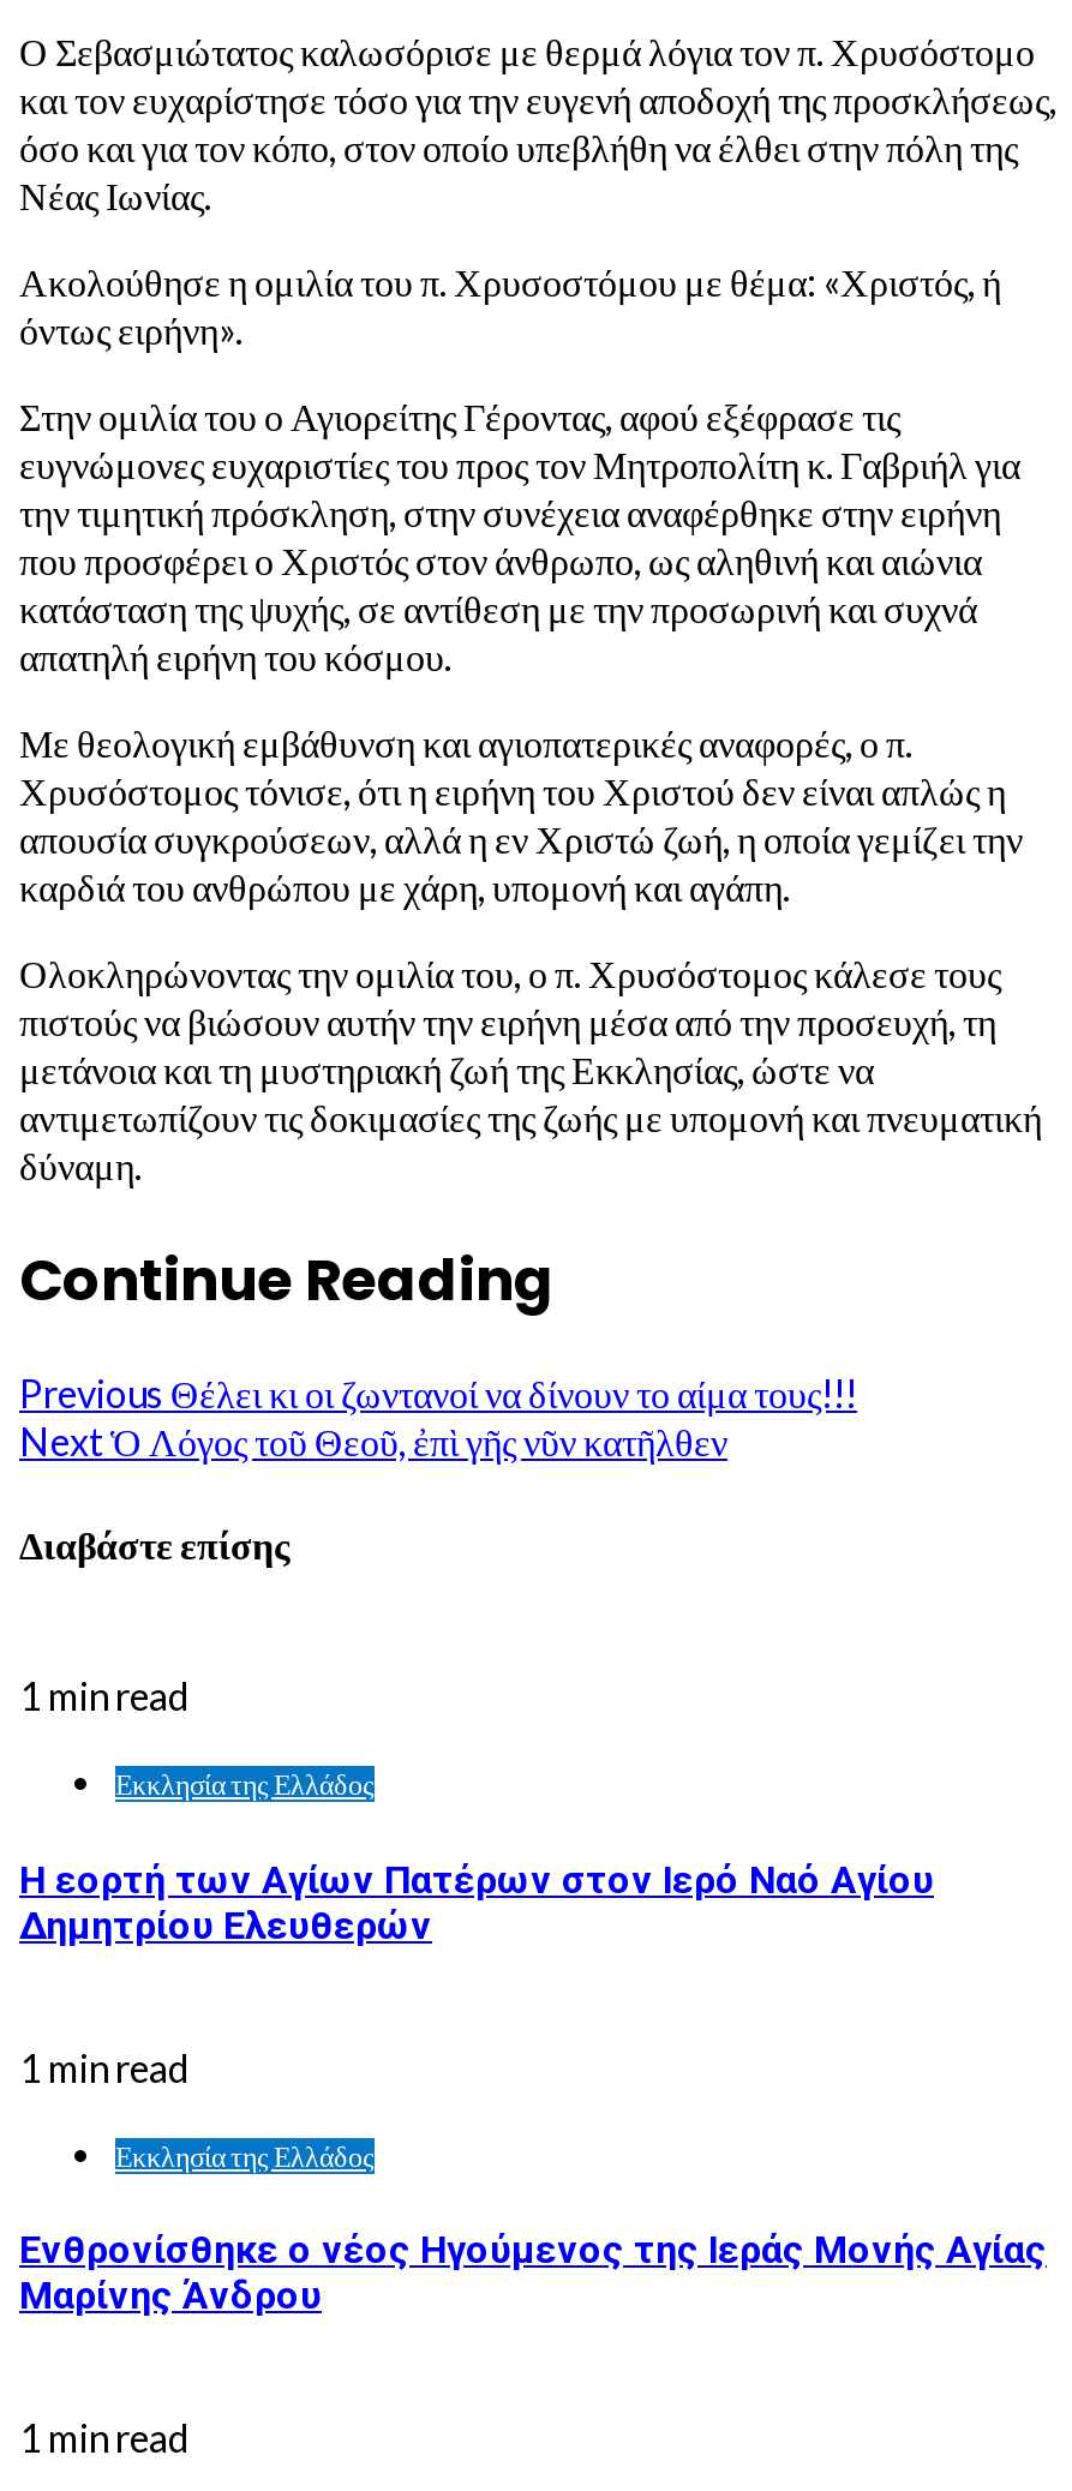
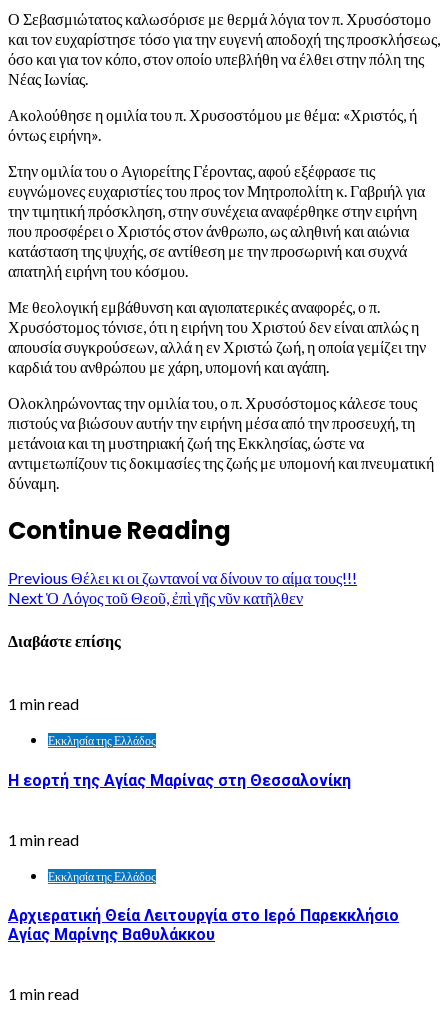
- Η εορτή των Αγίων Πατέρων στον Ιερό Ναό Αγίου
- Δημητρίου Ελευθερών
+ Η εορτή της Αγίας Μαρίνας στη Θεσσαλονίκη

- Ενθρονίσθηκε ο νέος Ηγούμενος της Ιεράς Μονής Αγίας
- Μαρίνης Άνδρου
+ Αρχιερατική Θεία Λειτουργία στο Ιερό Παρεκκλήσιο
+ Αγίας Μαρίνης Βαθυλάκκου
